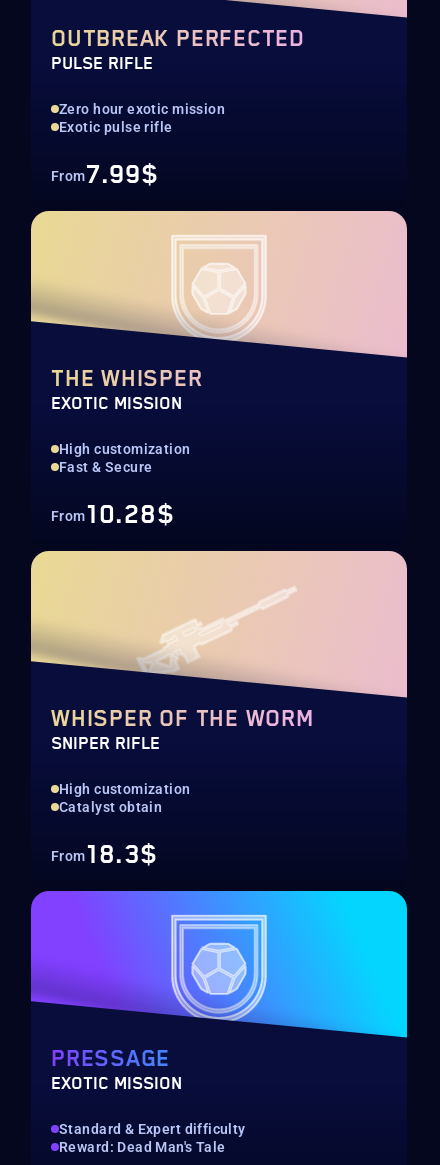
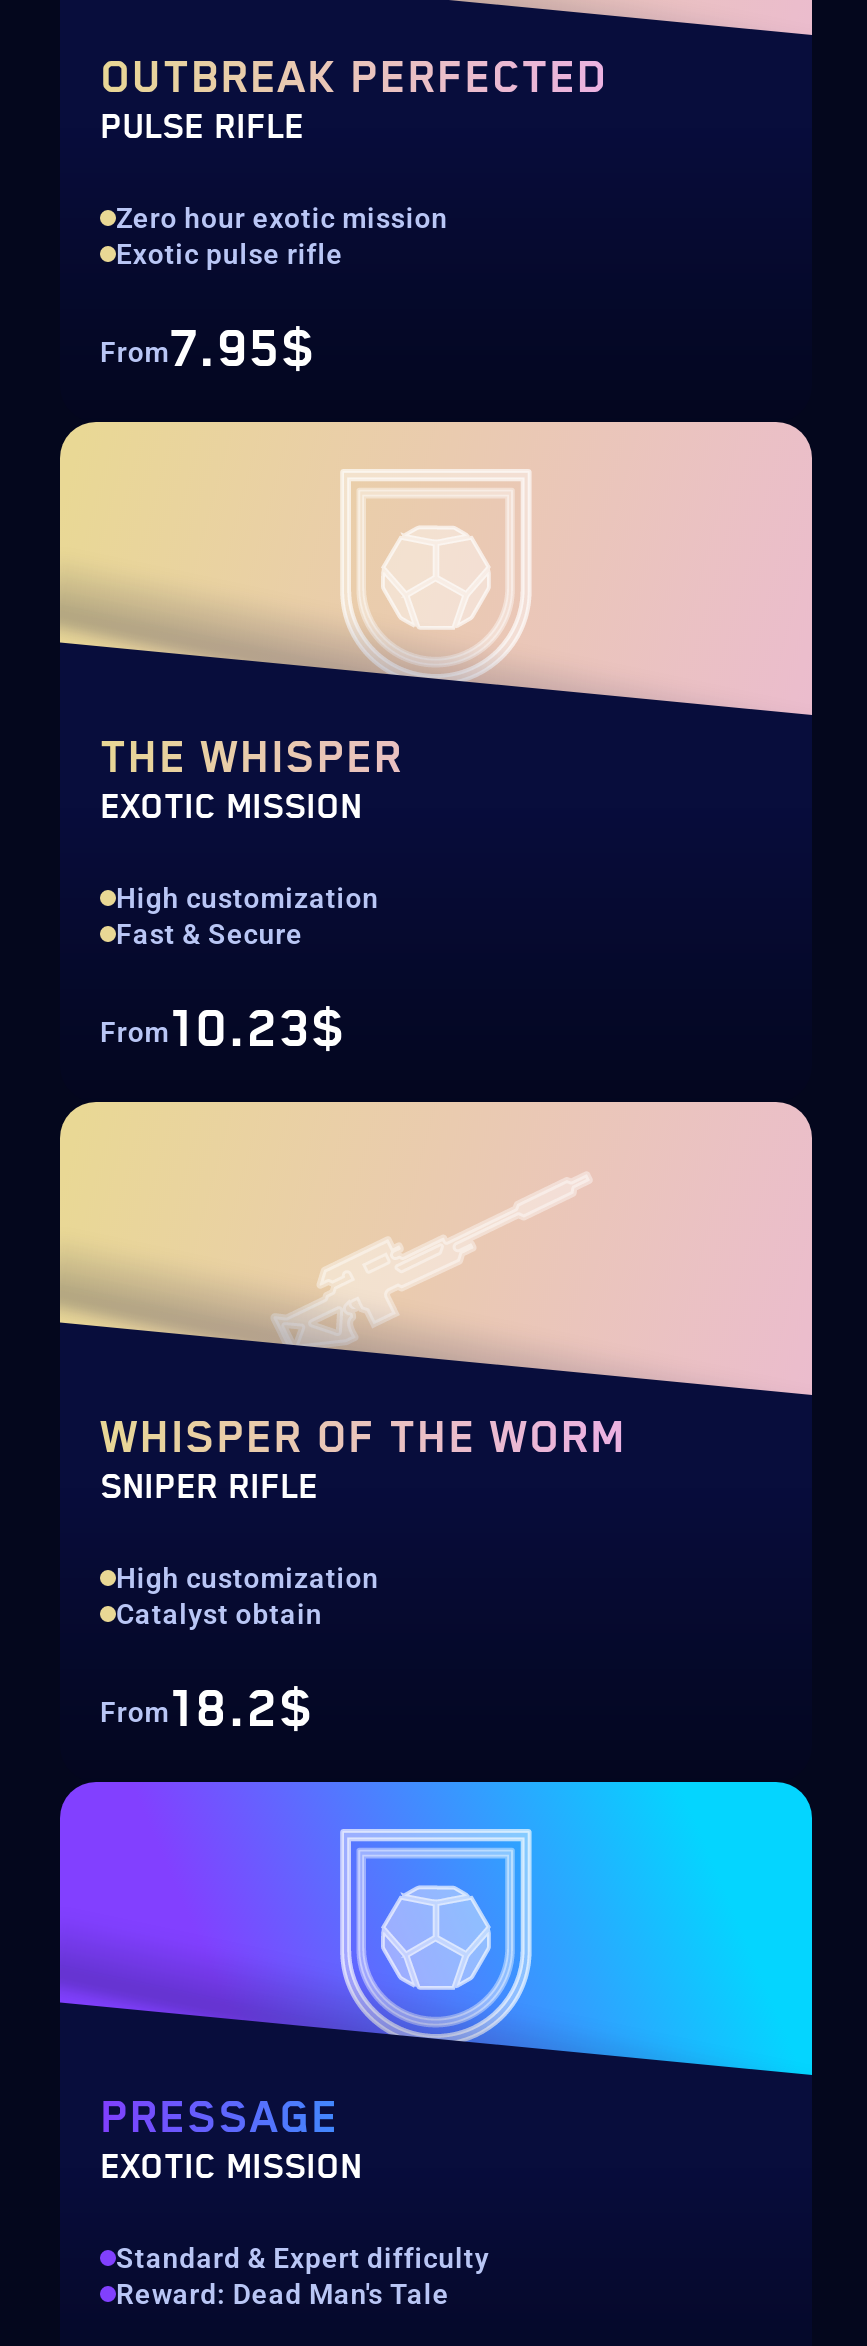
- From7.99$
+ From7.95$

- From10.28$
+ From10.23$

- From18.3$
+ From18.2$
